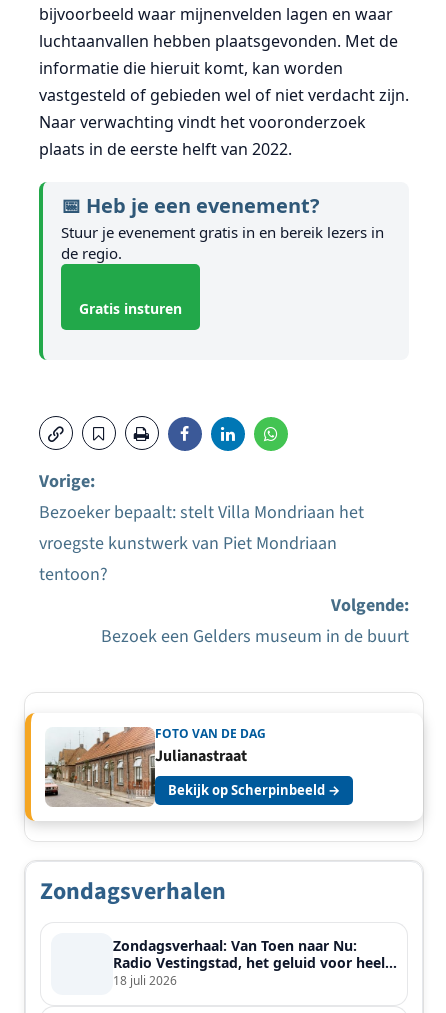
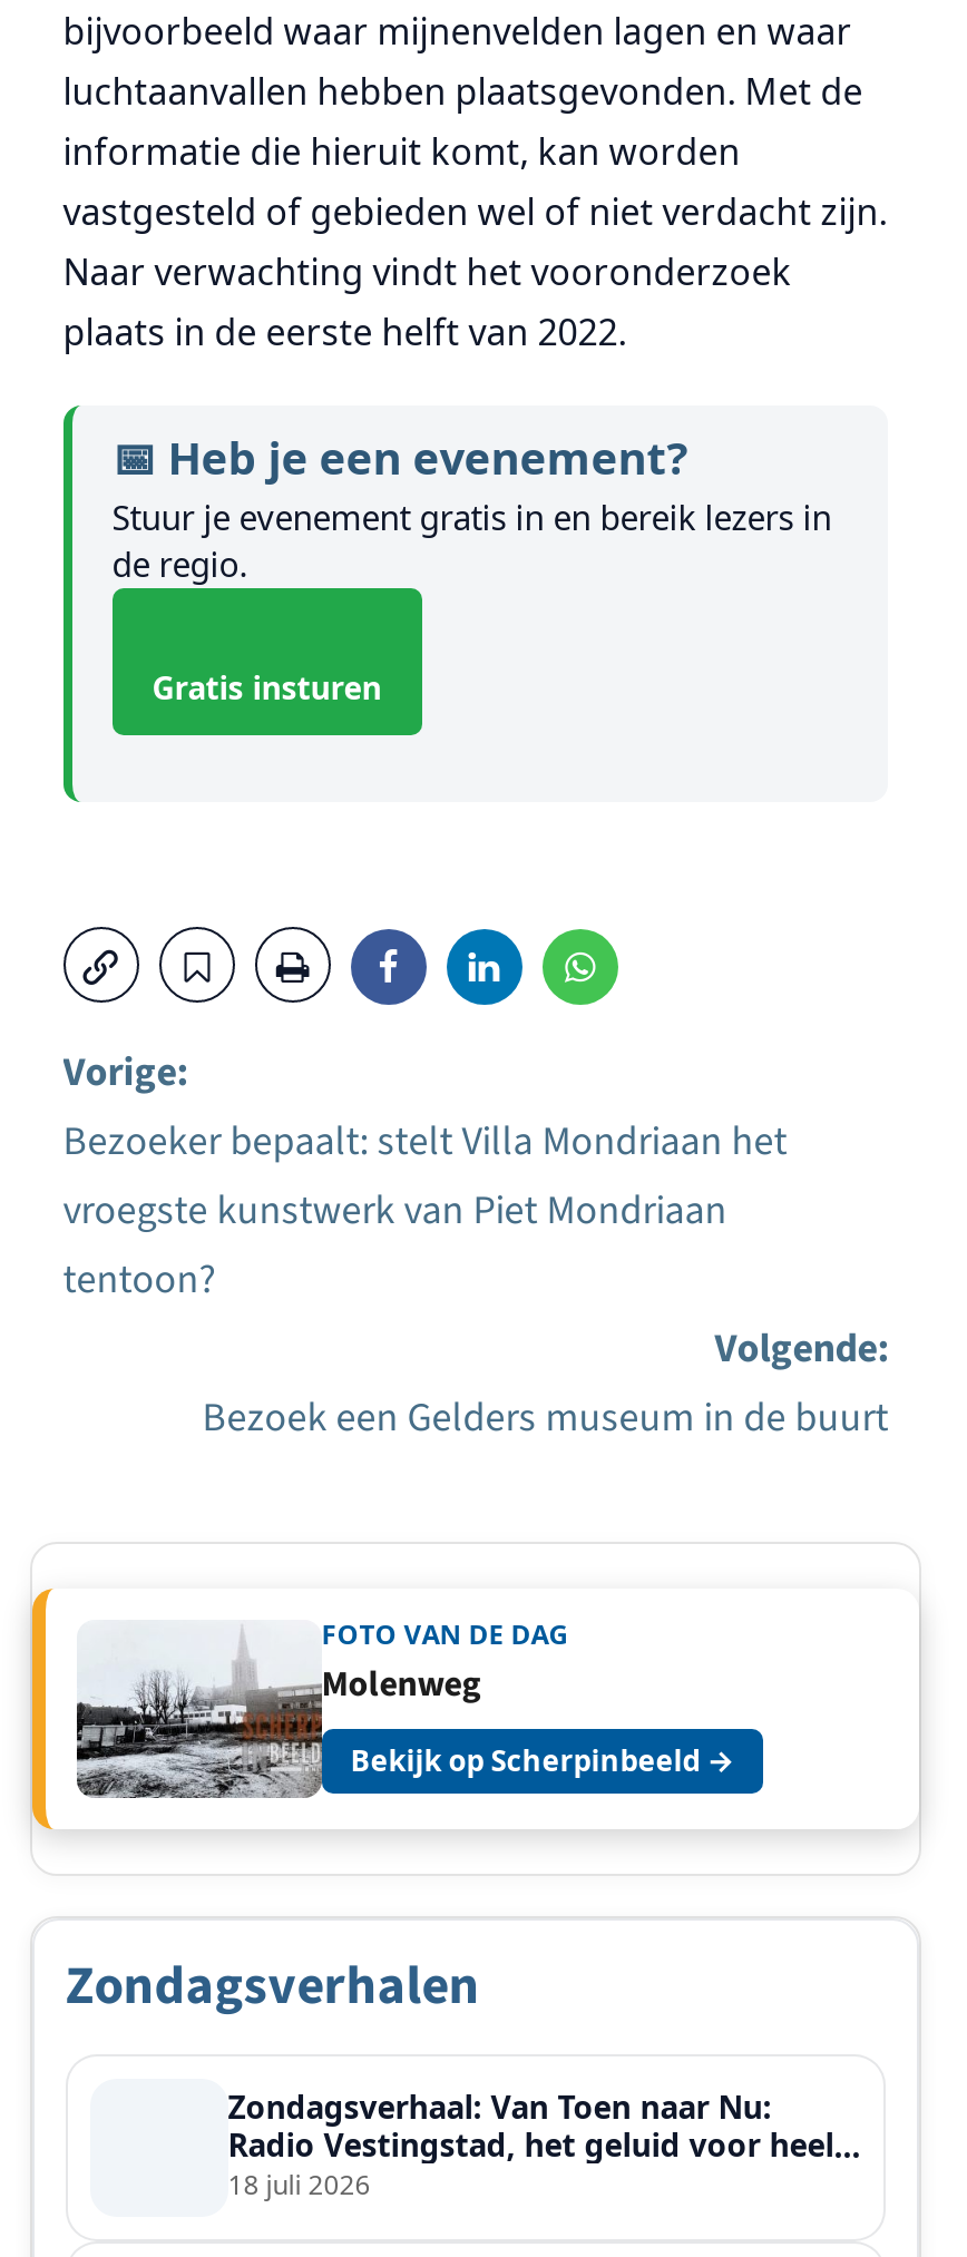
- [image]
- Julianastraat
+ [image]
+ Molenweg
